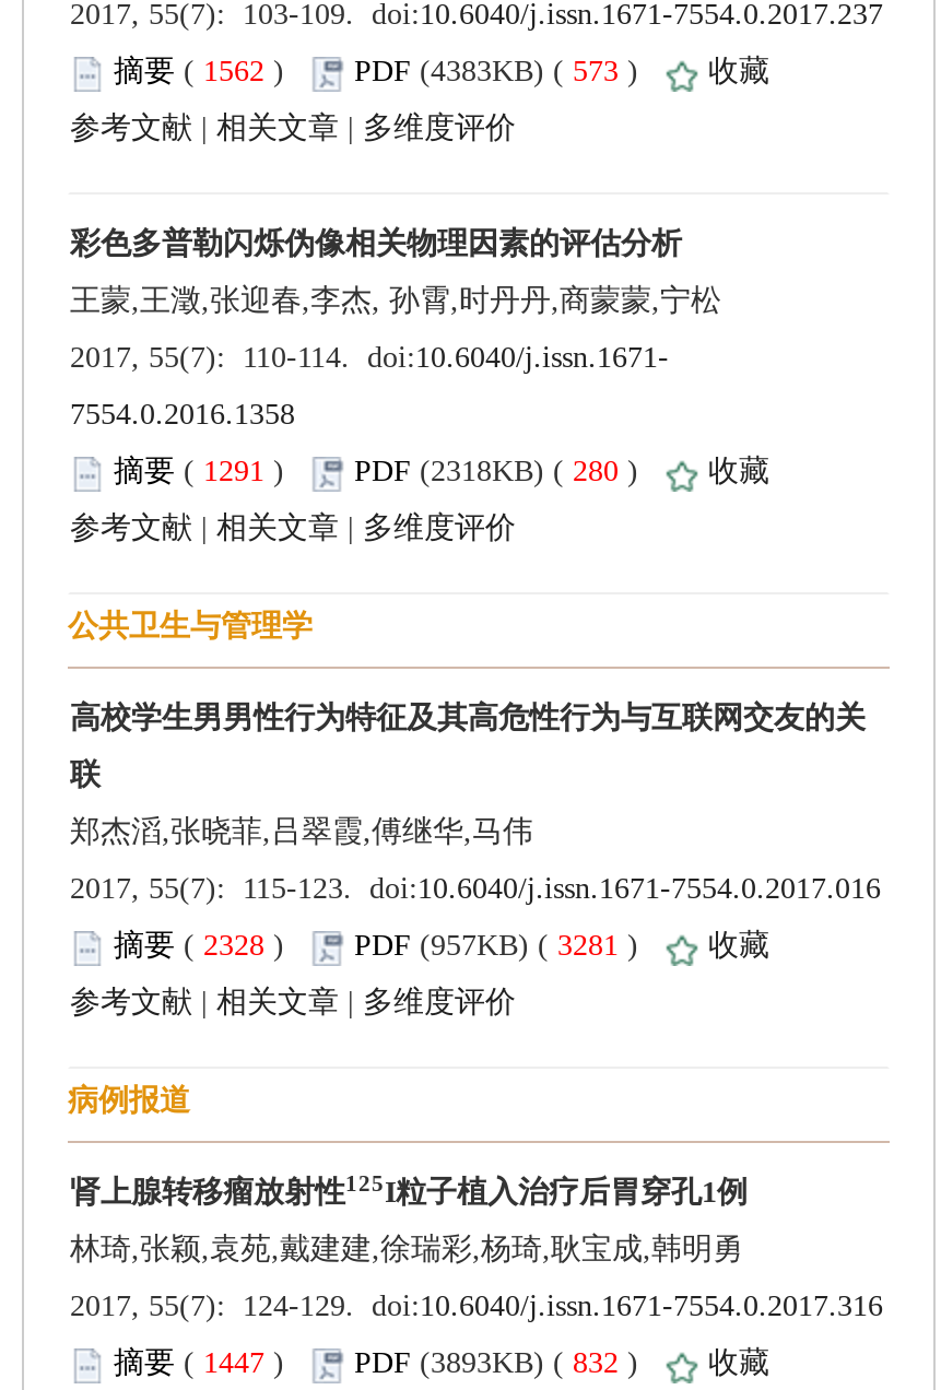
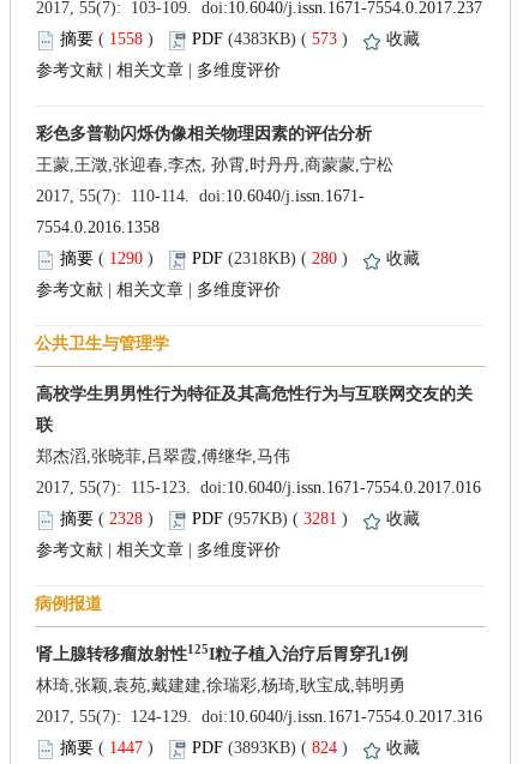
- 832)
+ 824)
